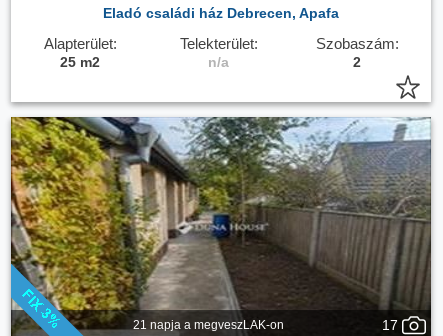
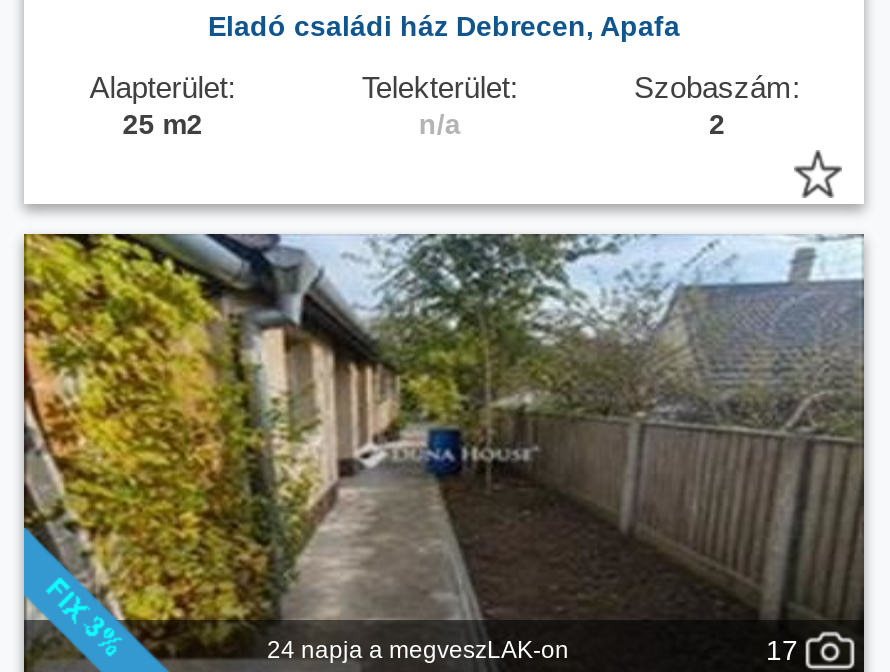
- 21 napja a megveszLAK-on
+ 24 napja a megveszLAK-on
